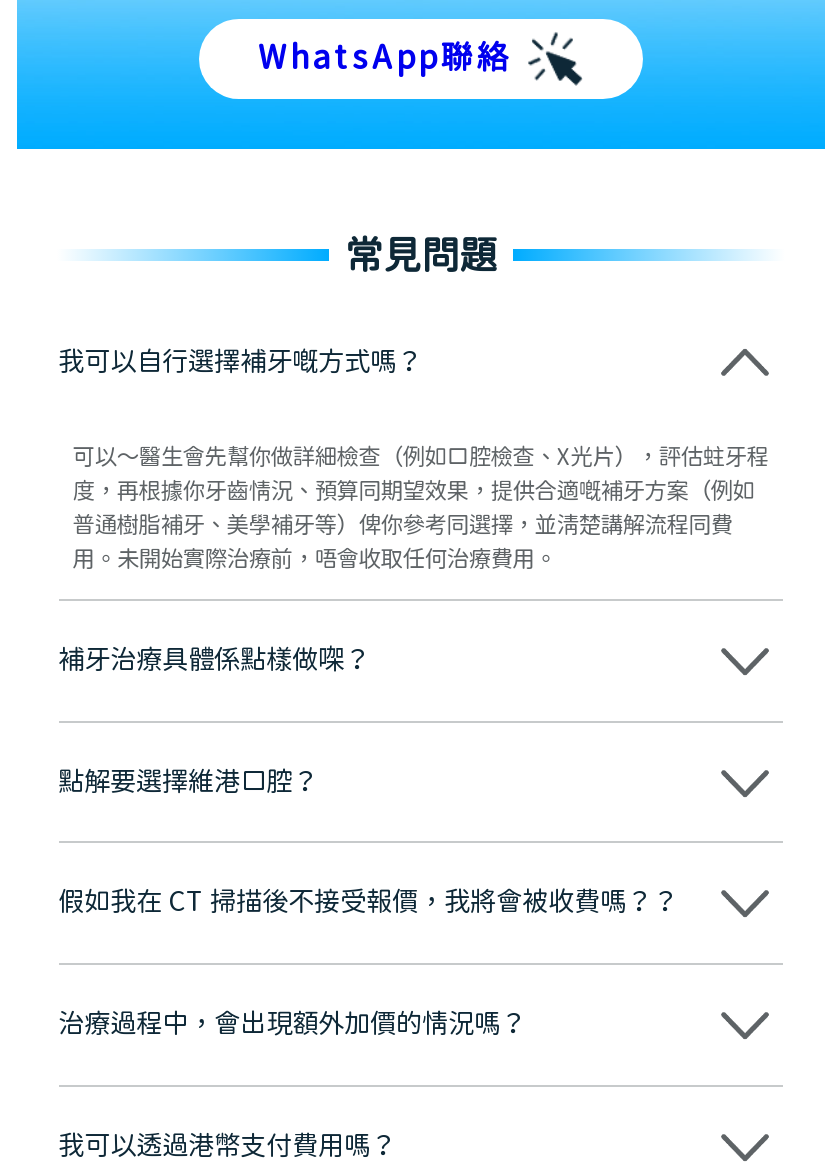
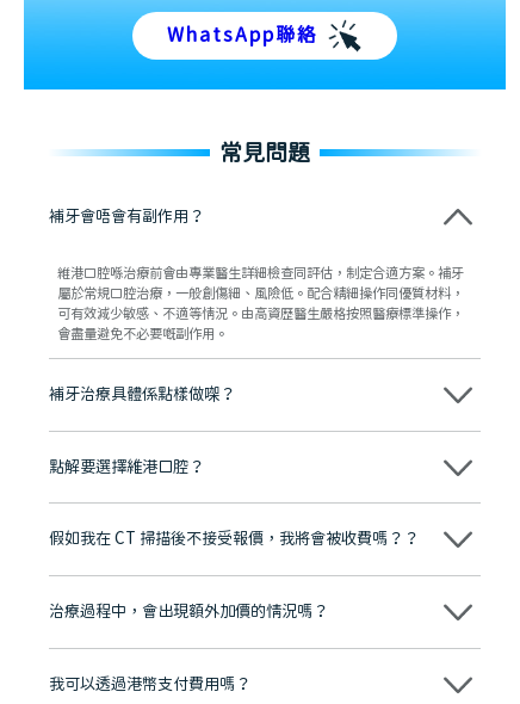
- 我可以自行選擇補牙嘅方式嗎？
+ 補牙會唔會有副作用？

- 可以～醫生會先幫你做詳細檢查（例如口腔檢查、X光片），評估蛀牙程
- 度，再根據你牙齒情況、預算同期望效果，提供合適嘅補牙方案（例如
- 普通樹脂補牙、美學補牙等）俾你參考同選擇，並清楚講解流程同費
- 用。未開始實際治療前，唔會收取任何治療費用。
+ 維港口腔喺治療前會由專業醫生詳細檢查同評估，制定合適方案。補牙
+ 屬於常規口腔治療，一般創傷細、風險低。配合精細操作同優質材料，
+ 可有效減少敏感、不適等情況。由高資歷醫生嚴格按照醫療標準操作，
+ 會盡量避免不必要嘅副作用。
